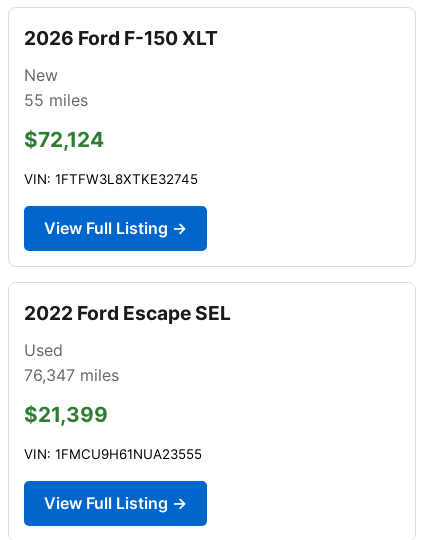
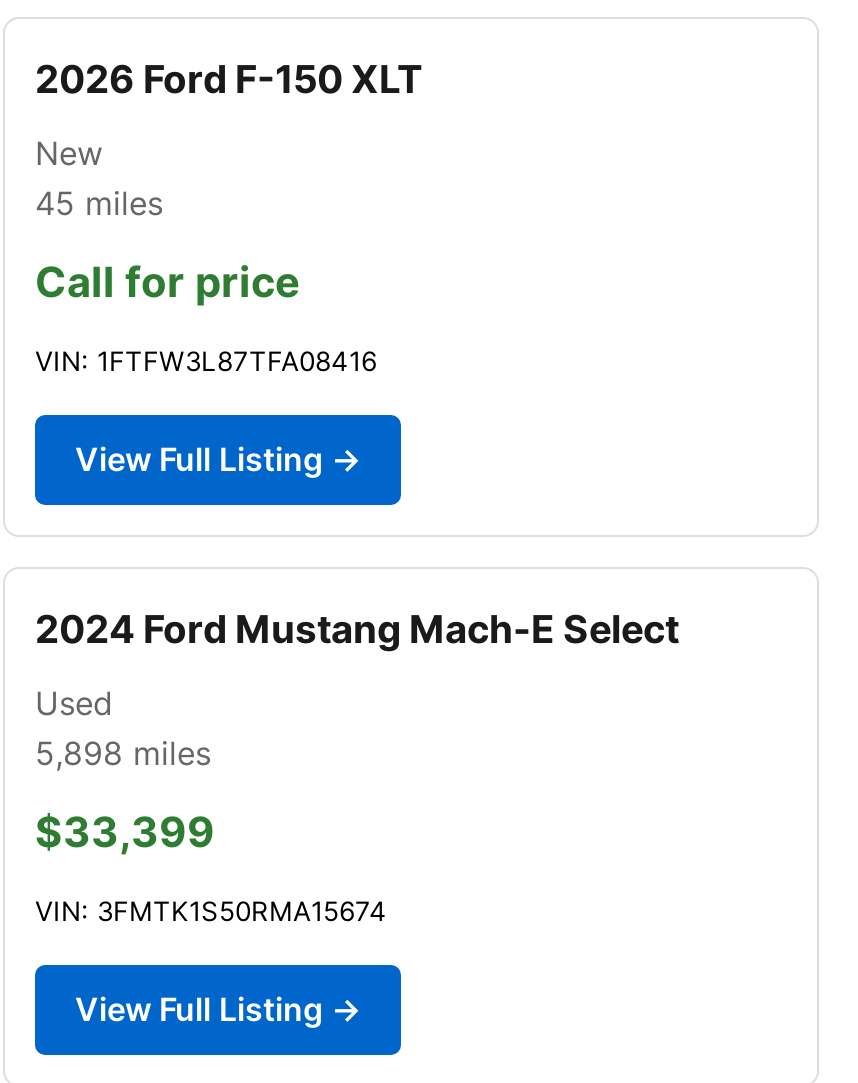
- 55 miles
+ 45 miles

- $72,124
+ Call for price

- VIN: 1FTFW3L8XTKE32745
+ VIN: 1FTFW3L87TFA08416

- 2022 Ford Escape SEL
+ 2024 Ford Mustang Mach-E Select

- 76,347 miles
+ 5,898 miles

- $21,399
+ $33,399

- VIN: 1FMCU9H61NUA23555
+ VIN: 3FMTK1S50RMA15674
